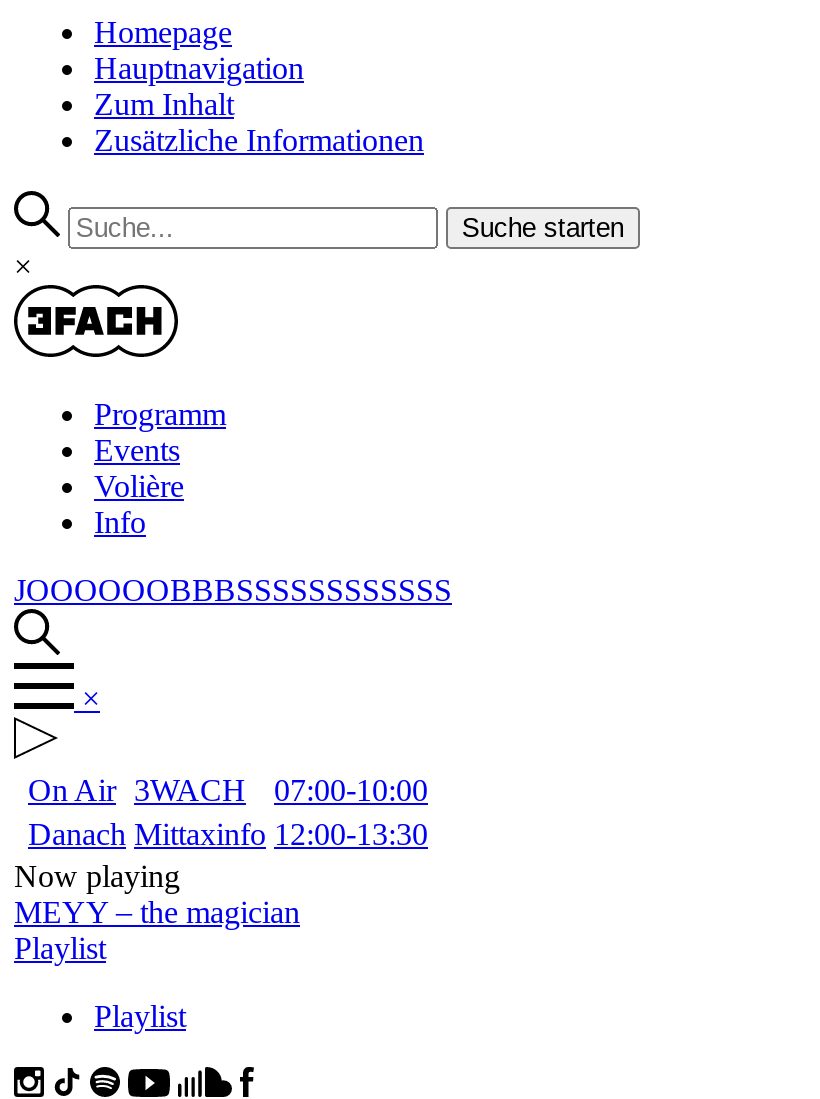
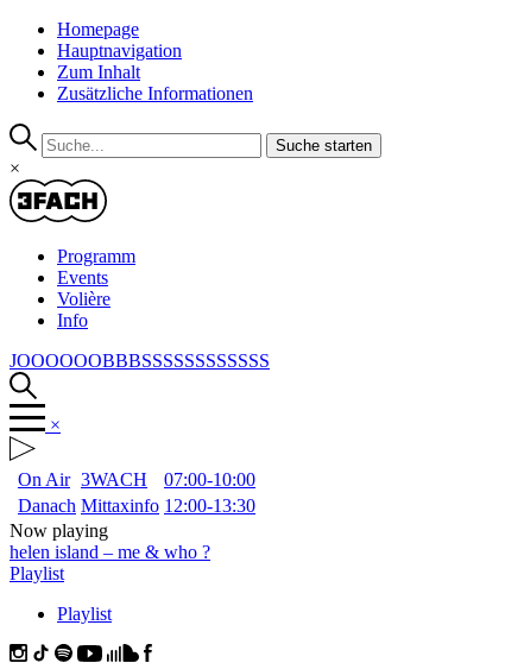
- MEYY – the magician
+ helen island – me & who ?
